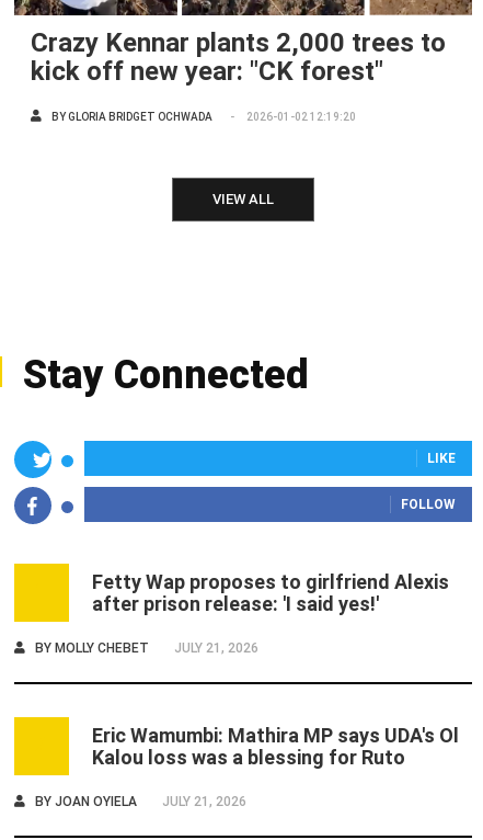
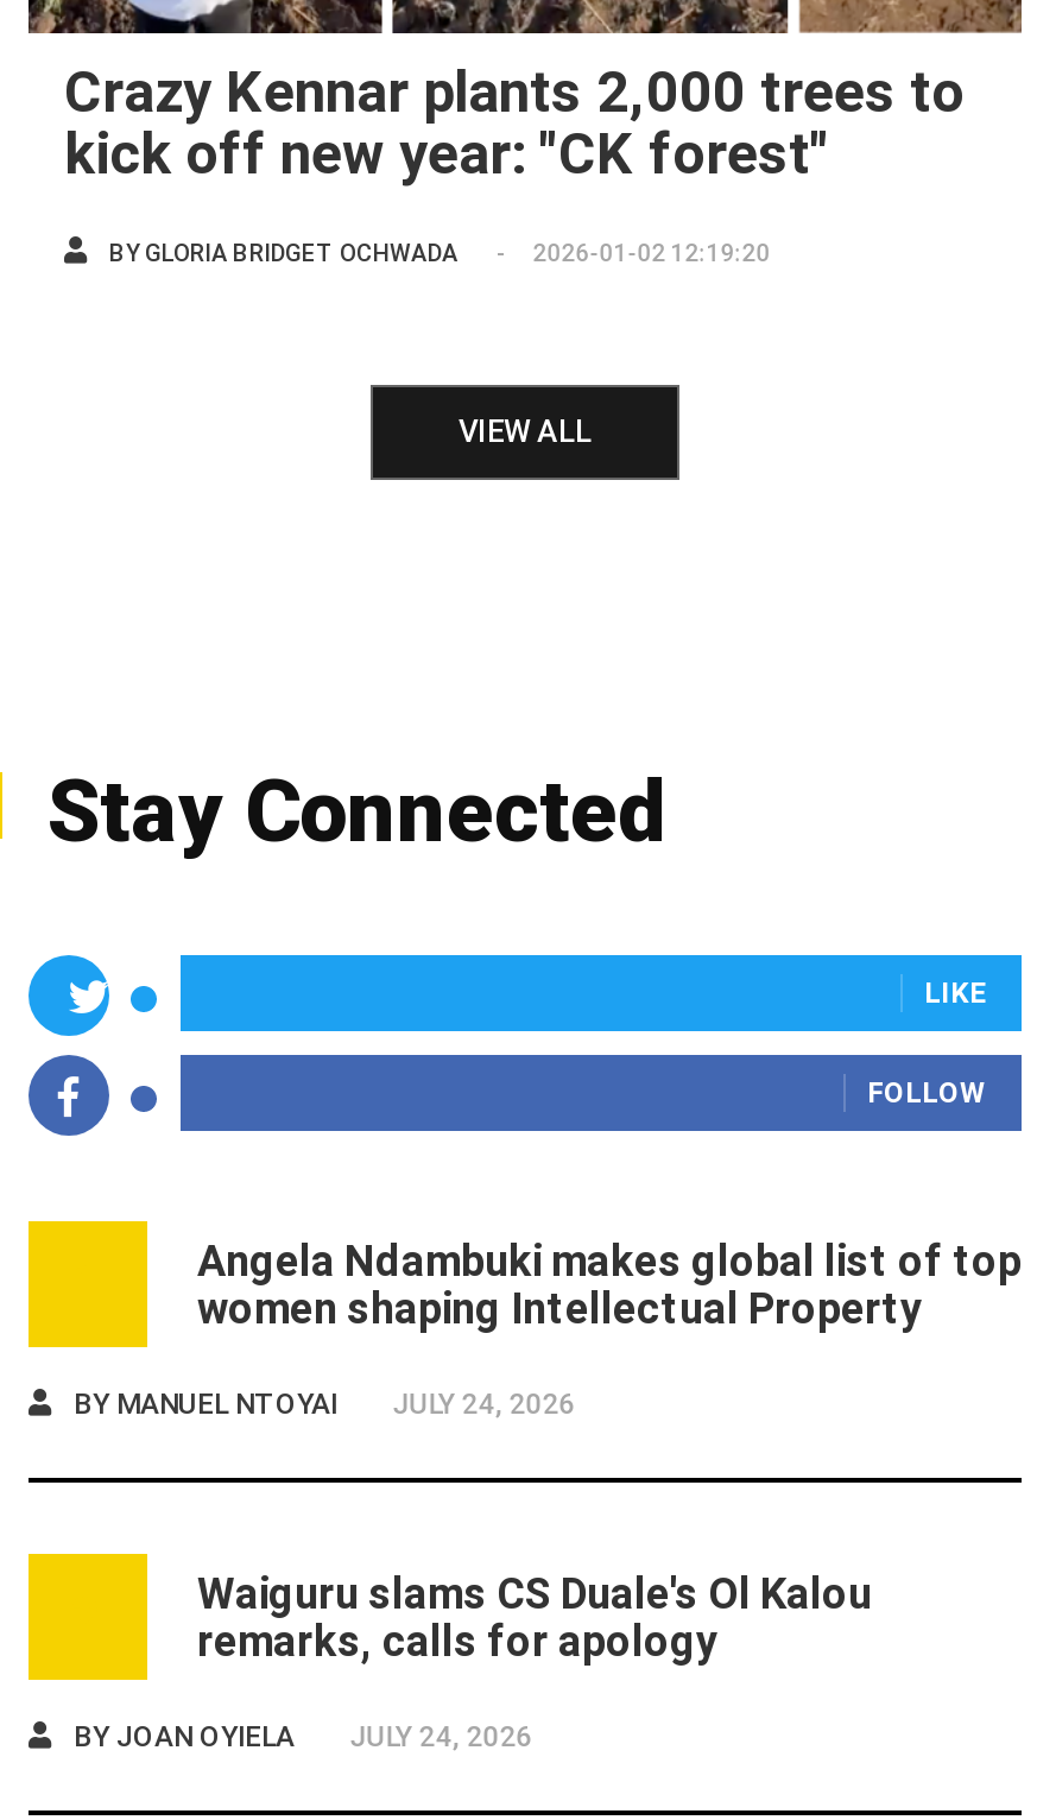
- Fetty Wap proposes to girlfriend Alexis
- after prison release: 'I said yes!'
+ Angela Ndambuki makes global list of top
+ women shaping Intellectual Property

- BY MOLLY CHEBET
- JULY 21, 2026
+ BY MANUEL NTOYAI
+ JULY 24, 2026

- Eric Wamumbi: Mathira MP says UDA's Ol
- Kalou loss was a blessing for Ruto
+ Waiguru slams CS Duale's Ol Kalou
+ remarks, calls for apology

- BY JOAN OYIELA JULY 21, 2026
+ BY JOAN OYIELA JULY 24, 2026
